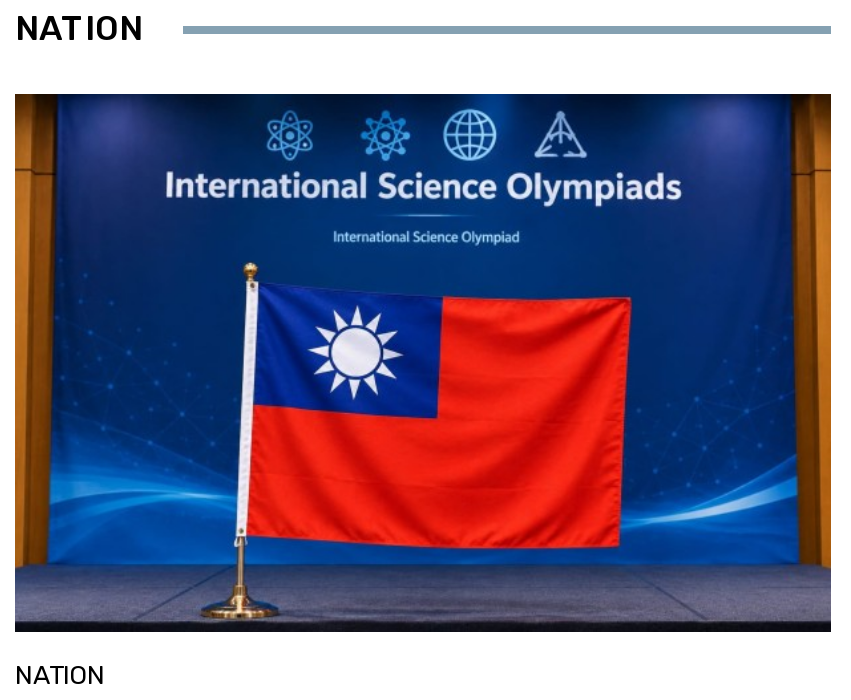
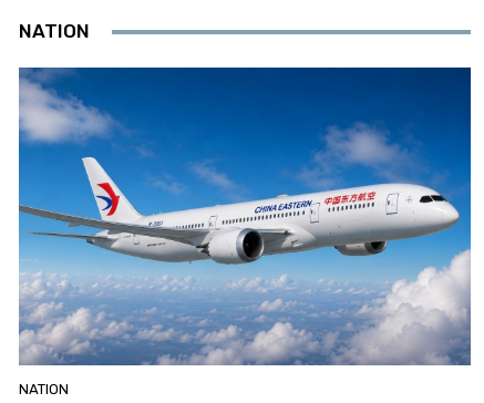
- [image]
+ [image]
